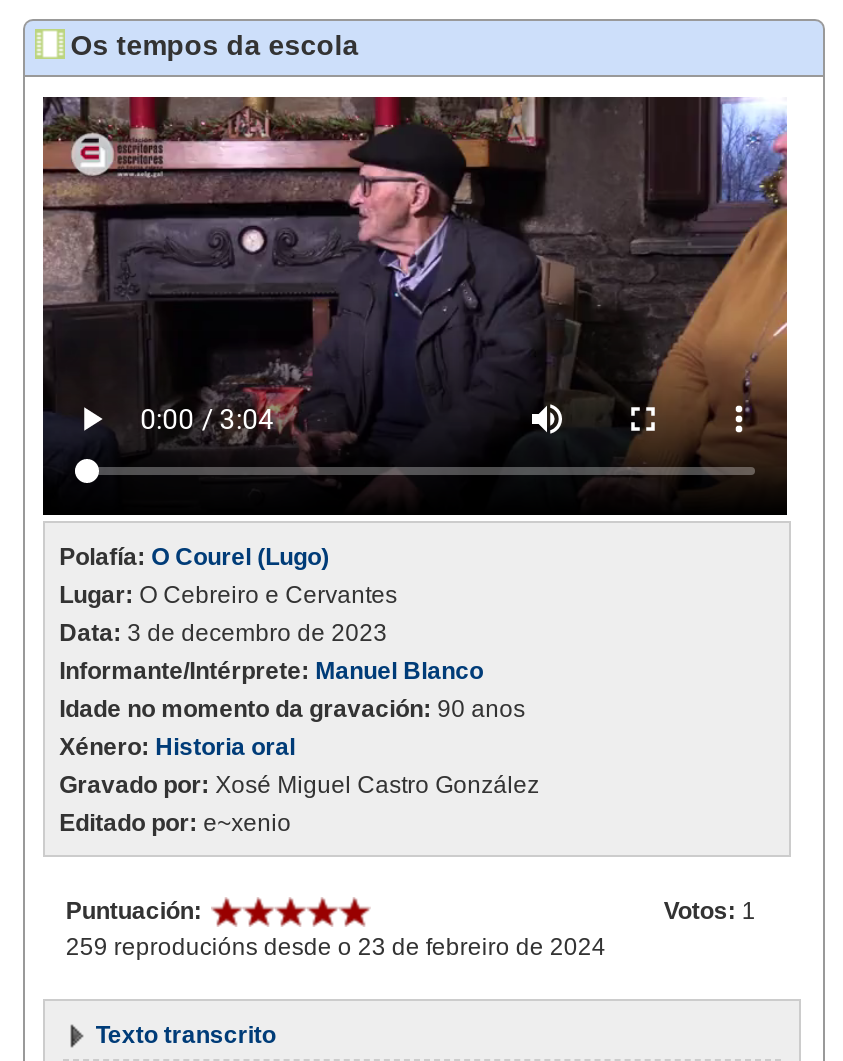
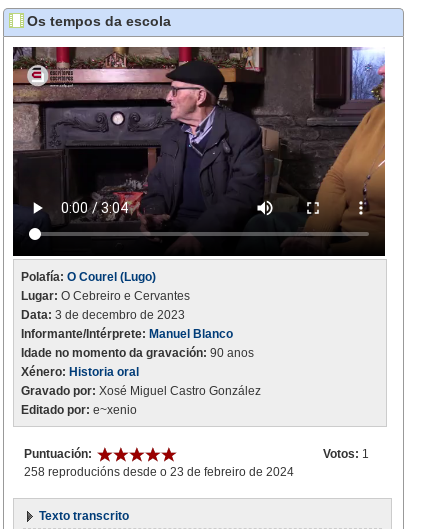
- 259 reproducións desde o 23 de febreiro de 2024
+ 258 reproducións desde o 23 de febreiro de 2024
